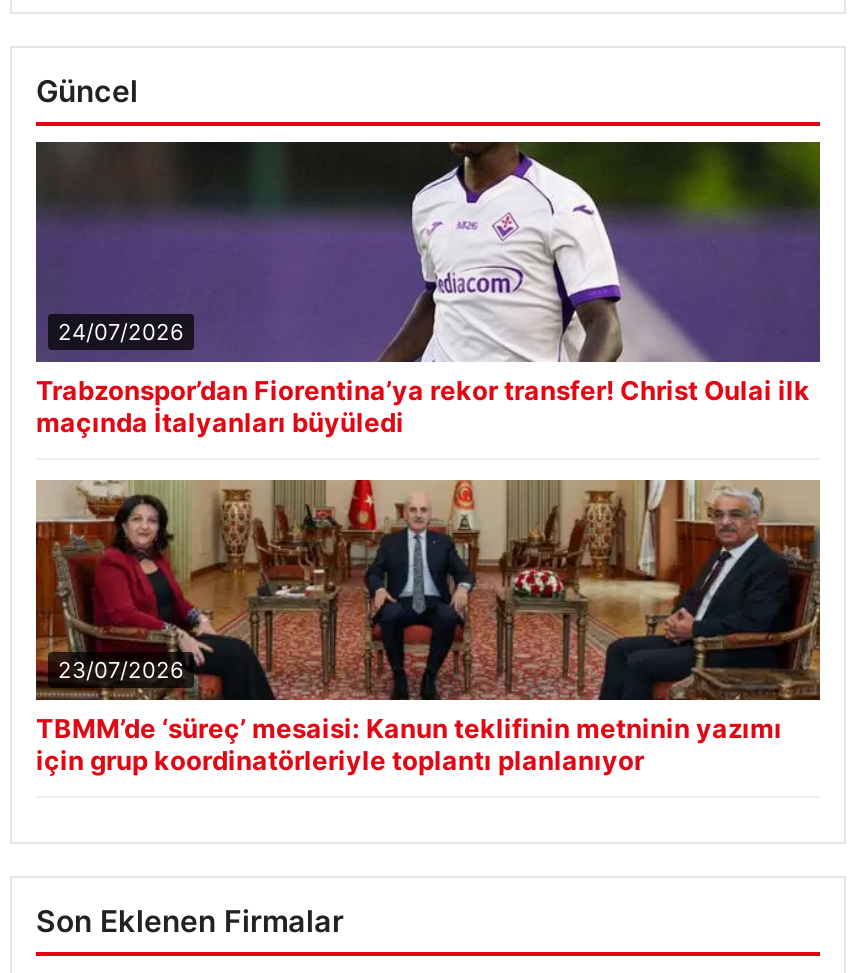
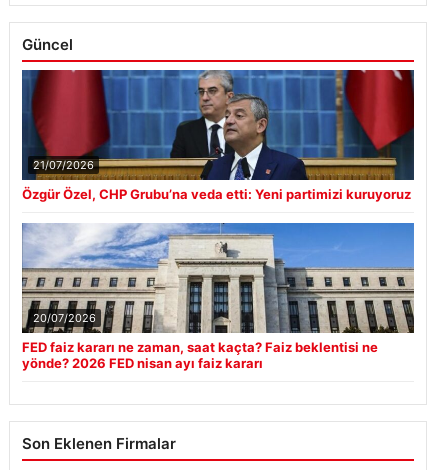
- [image]
- 24/07/2026
+ [image]
+ 21/07/2026

- Trabzonspor’dan Fiorentina’ya rekor transfer! Christ Oulai ilk
- maçında İtalyanları büyüledi
+ Özgür Özel, CHP Grubu’na veda etti: Yeni partimizi kuruyoruz

- [image]
- 23/07/2026
+ [image]
+ 20/07/2026

- TBMM’de ‘süreç’ mesaisi: Kanun teklifinin metninin yazımı
- için grup koordinatörleriyle toplantı planlanıyor
+ FED faiz kararı ne zaman, saat kaçta? Faiz beklentisi ne
+ yönde? 2026 FED nisan ayı faiz kararı
